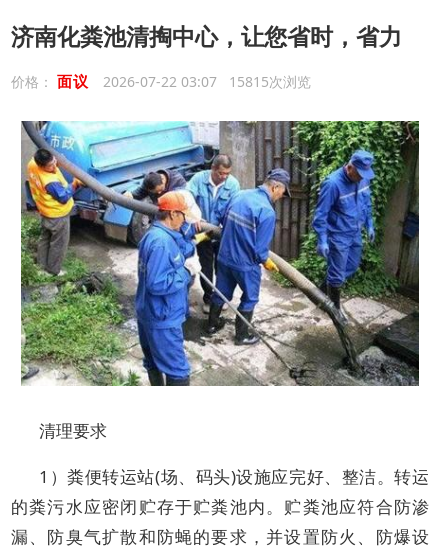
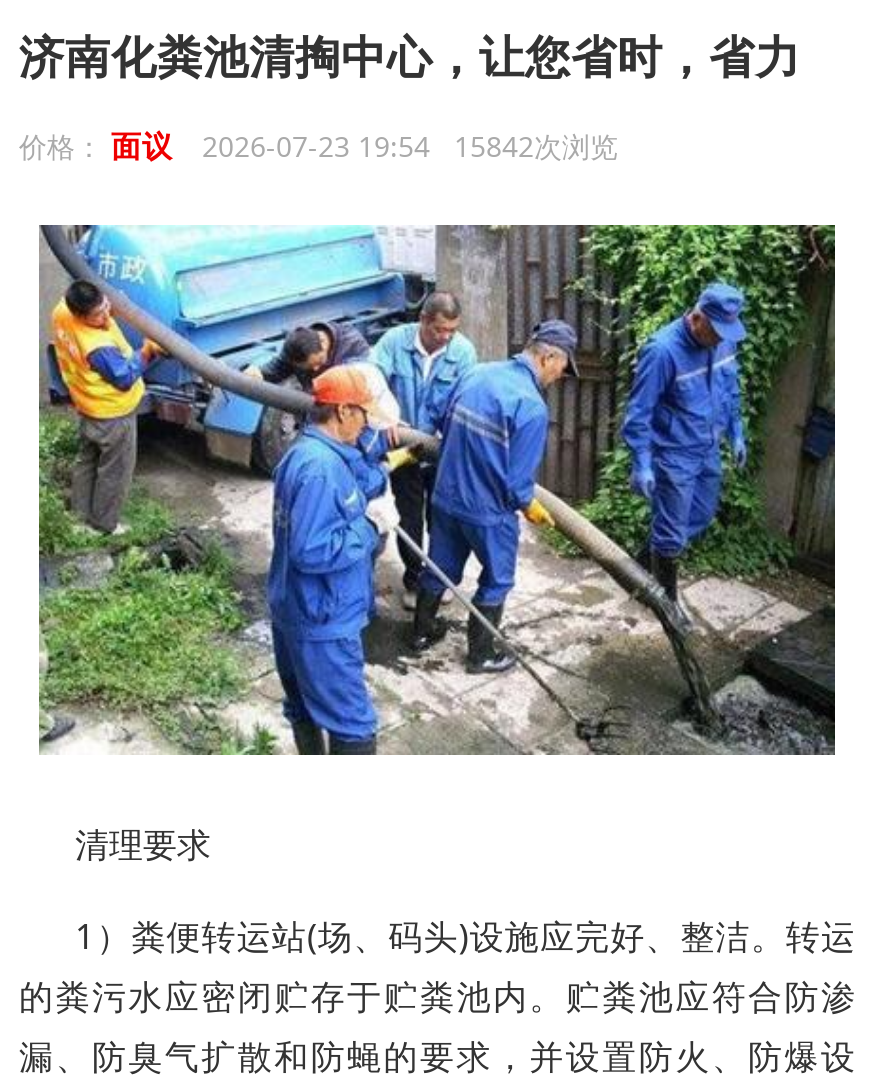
- 价格：面议 2026-07-22 03:07 15815次浏览
+ 价格：面议 2026-07-23 19:54 15842次浏览
